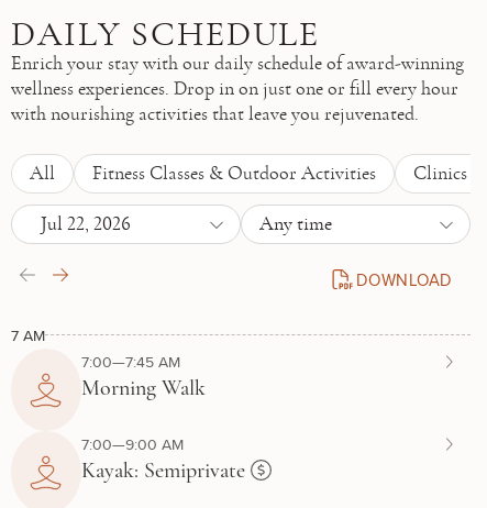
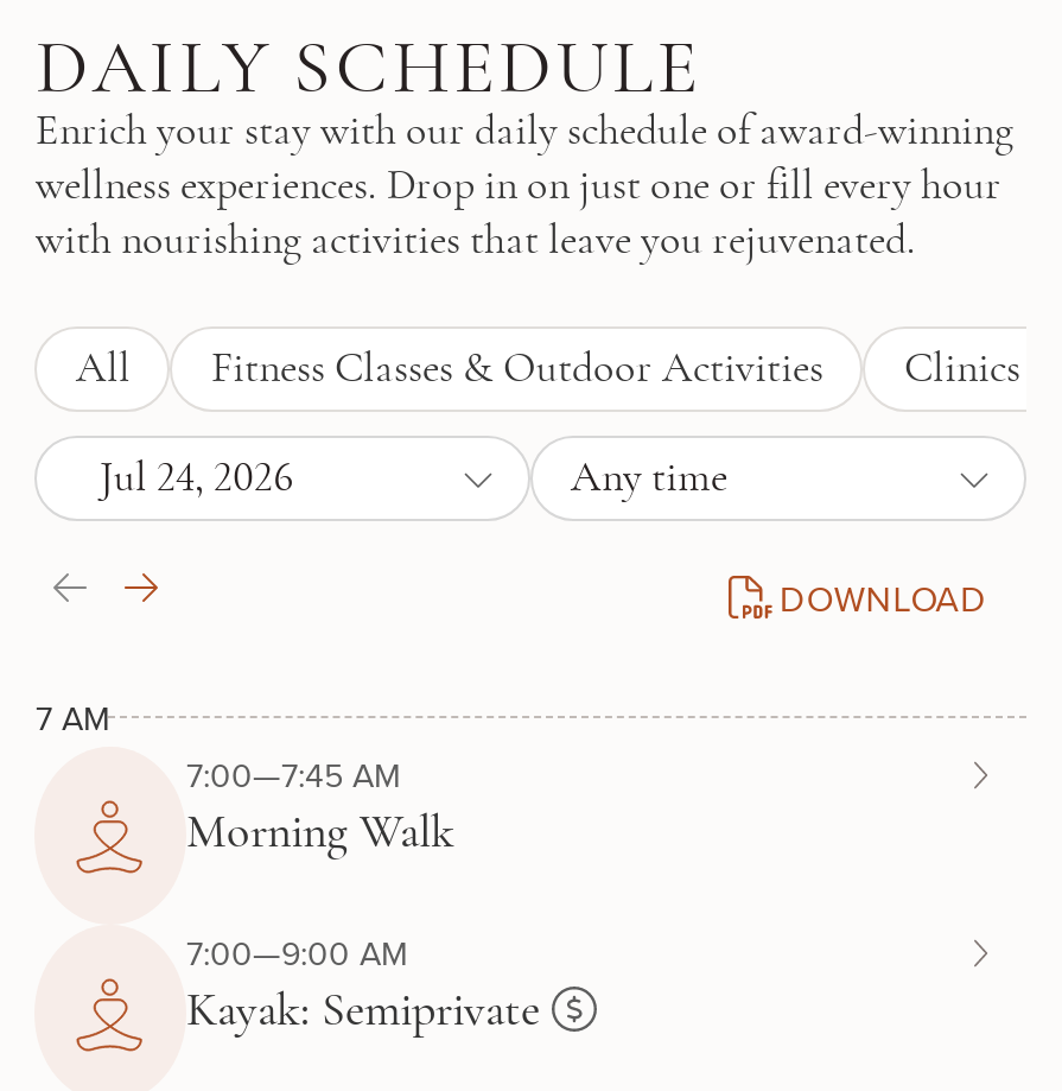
- Jul 22, 2026
+ Jul 24, 2026
